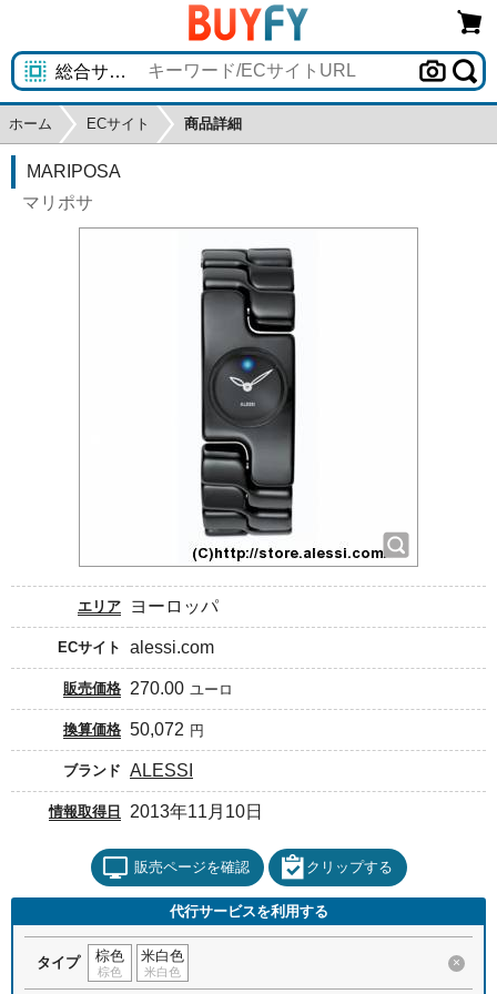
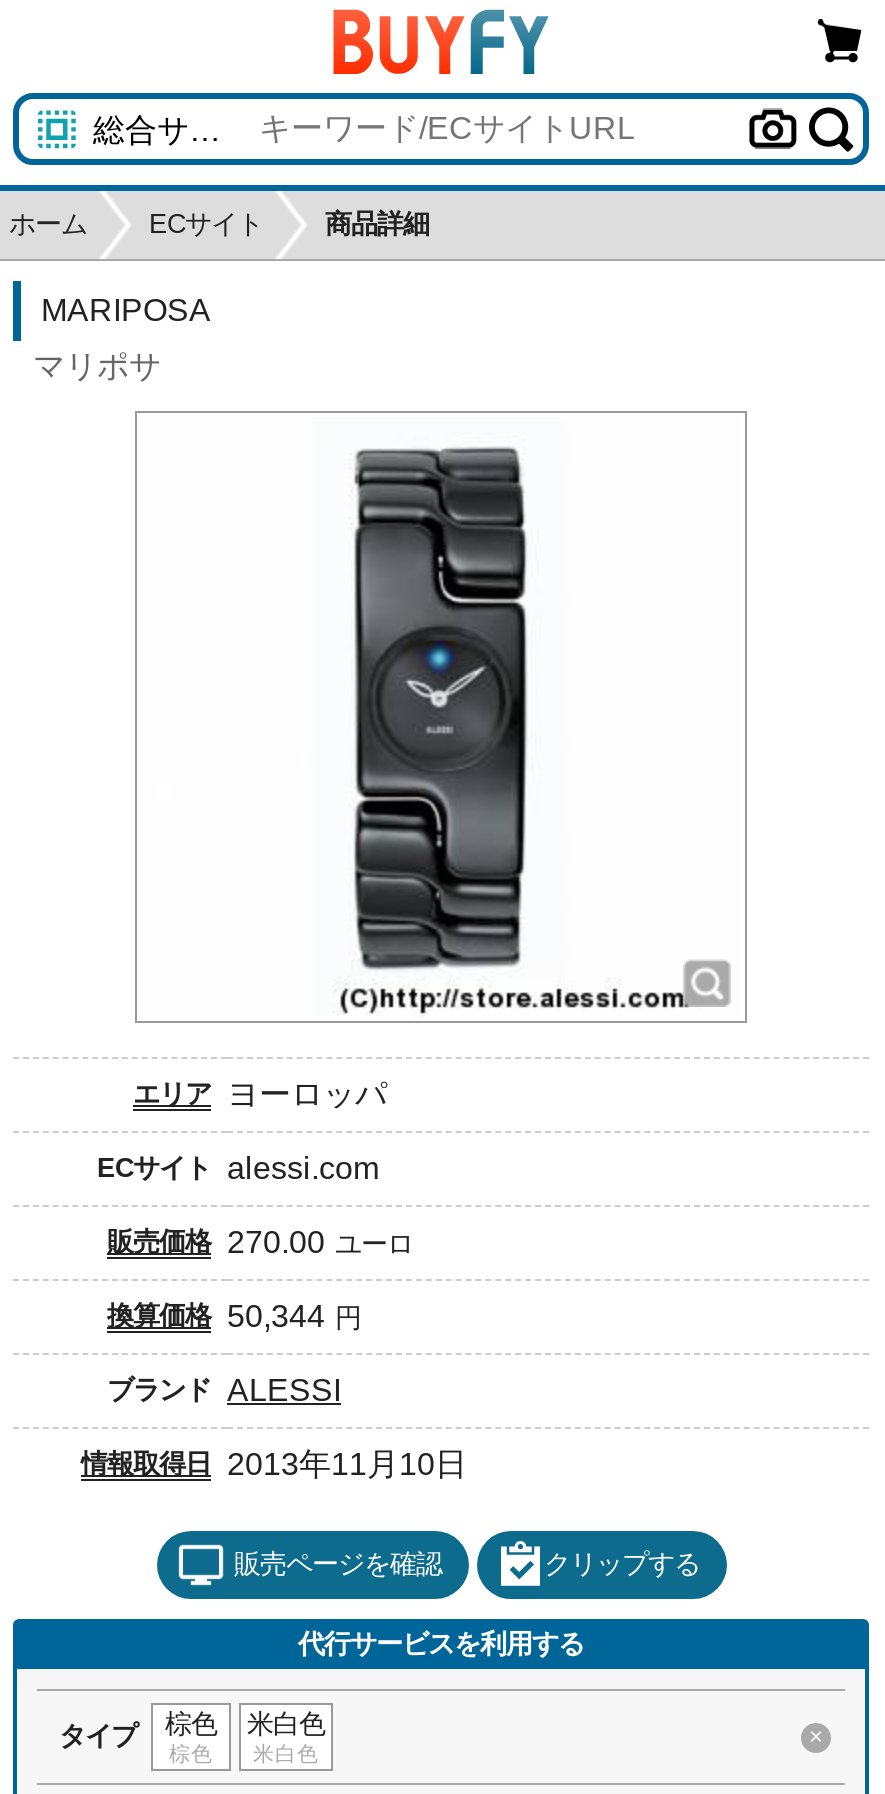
- 換算価格 50,072 円
+ 換算価格 50,344 円
